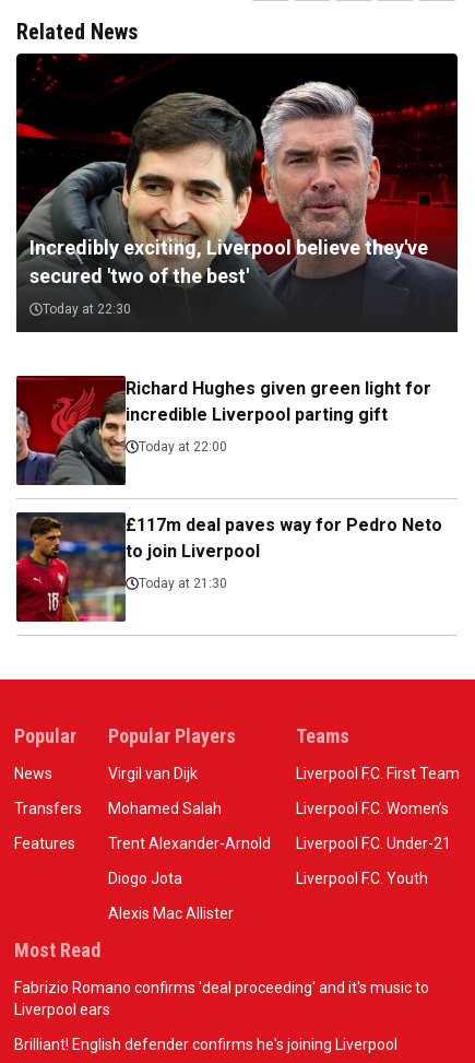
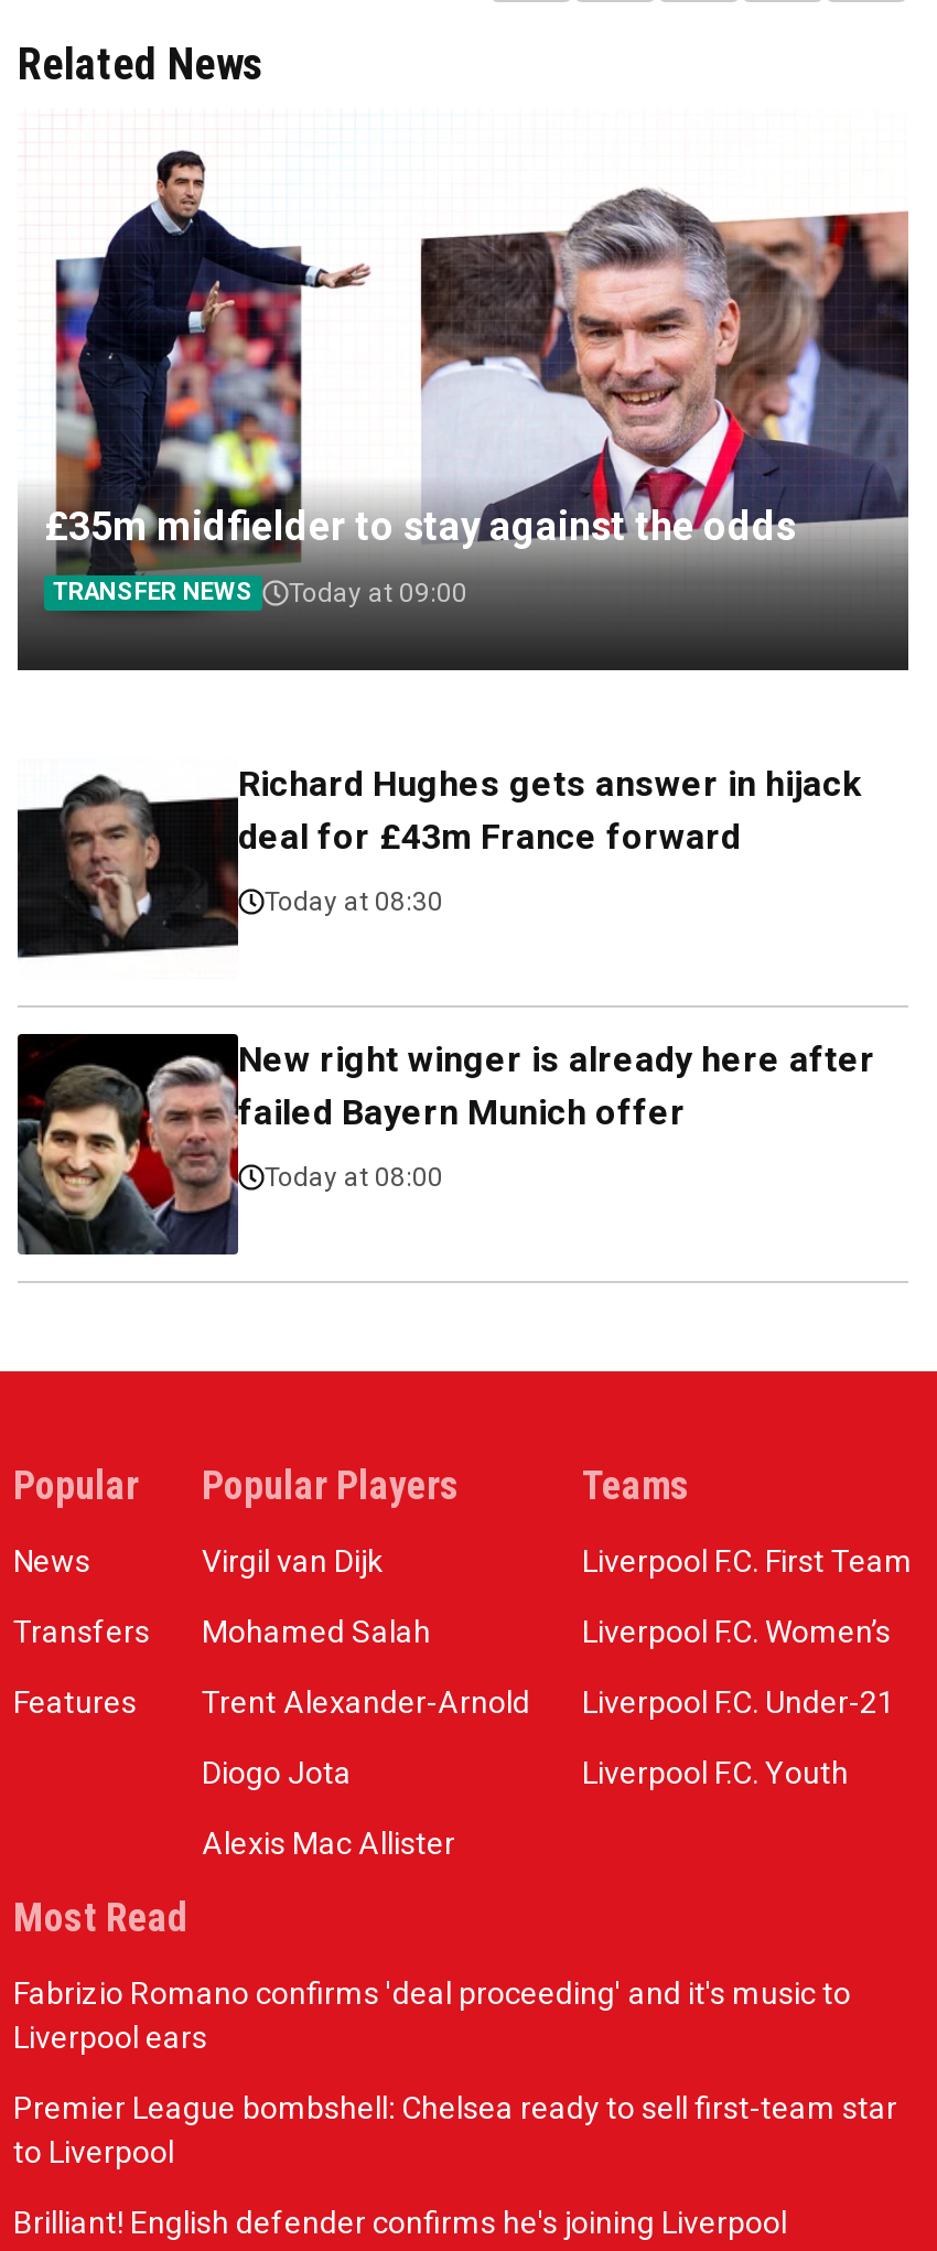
- [image]
- Incredibly exciting, Liverpool believe they've
- secured 'two of the best'
+ [image]
+ £35m midfielder to stay against the odds

- Today at 22:30
+ TRANSFER NEWS
+ Today at 09:00

- [image]
- Richard Hughes given green light for
- incredible Liverpool parting gift
+ [image]
+ Richard Hughes gets answer in hijack
+ deal for £43m France forward

- Today at 22:00
+ Today at 08:30

- [image]
- £117m deal paves way for Pedro Neto
- to join Liverpool
+ [image]
+ New right winger is already here after
+ failed Bayern Munich offer

- Today at 21:30
+ Today at 08:00

+ Premier League bombshell: Chelsea ready to sell first-team star
+ to Liverpool
